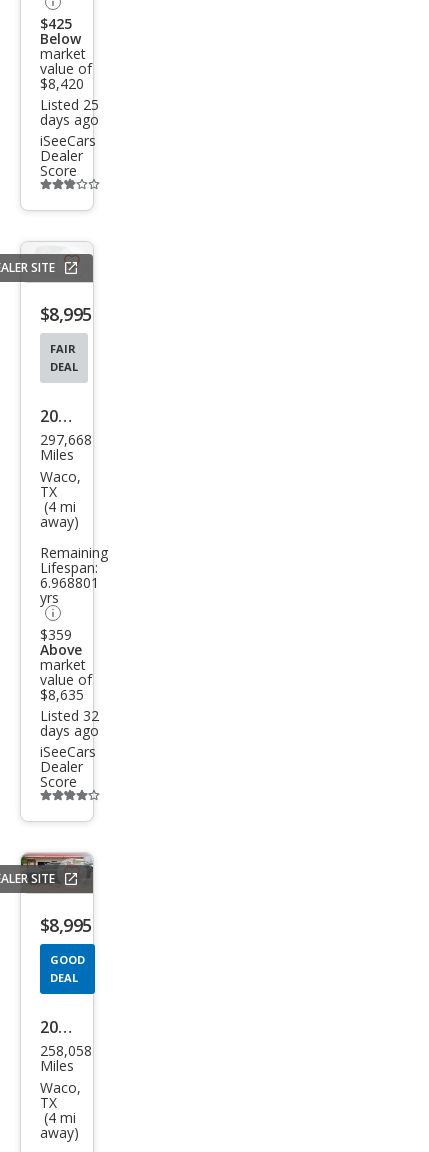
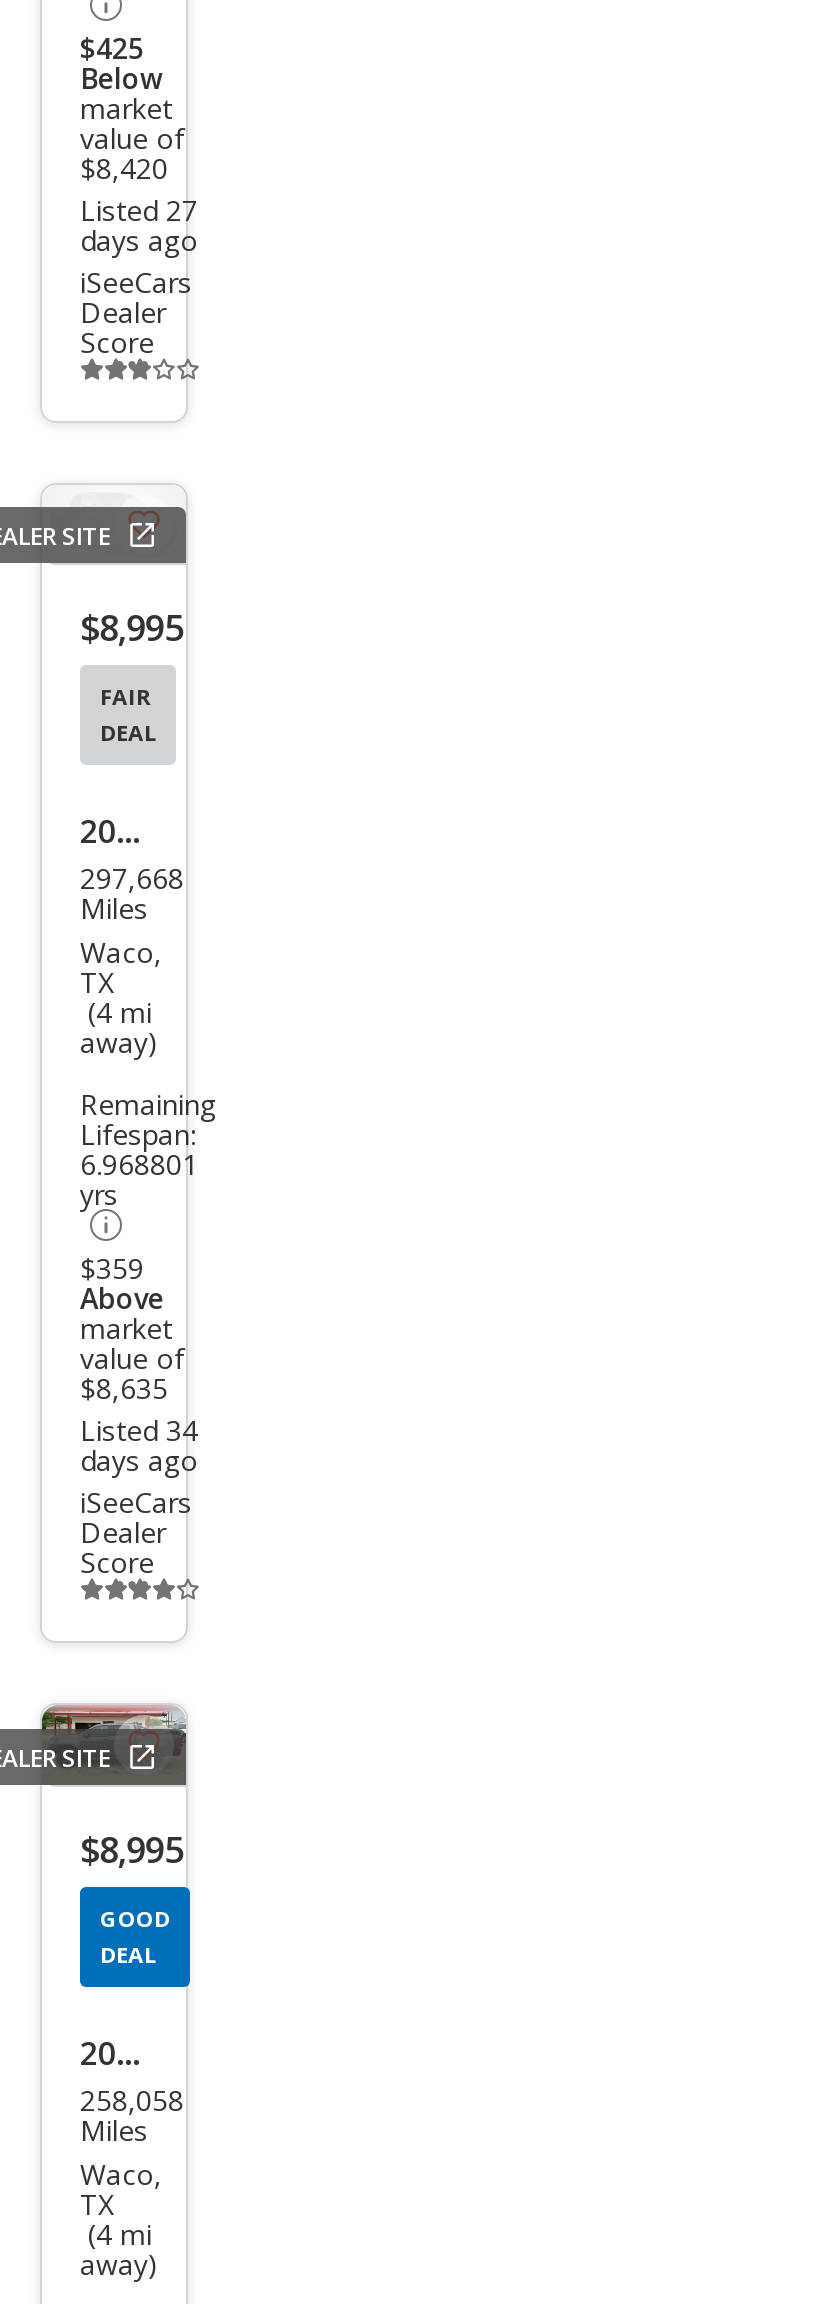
- Listed 25
+ Listed 27

- Listed 32
+ Listed 34
